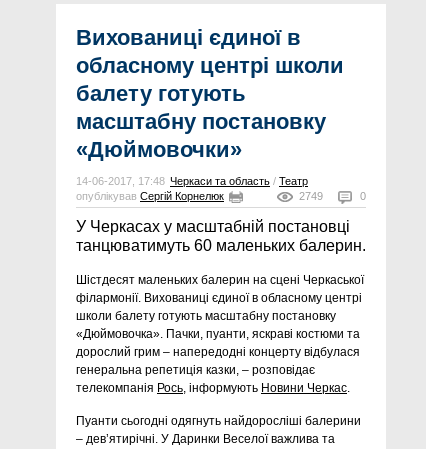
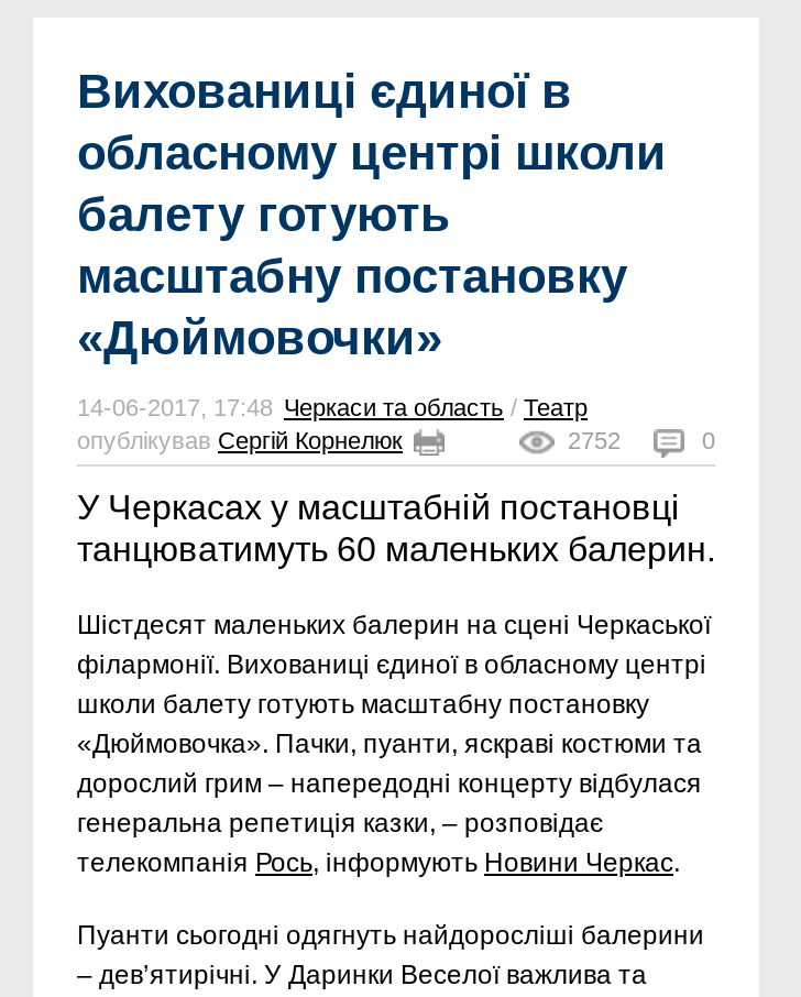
- 2749
+ 2752
